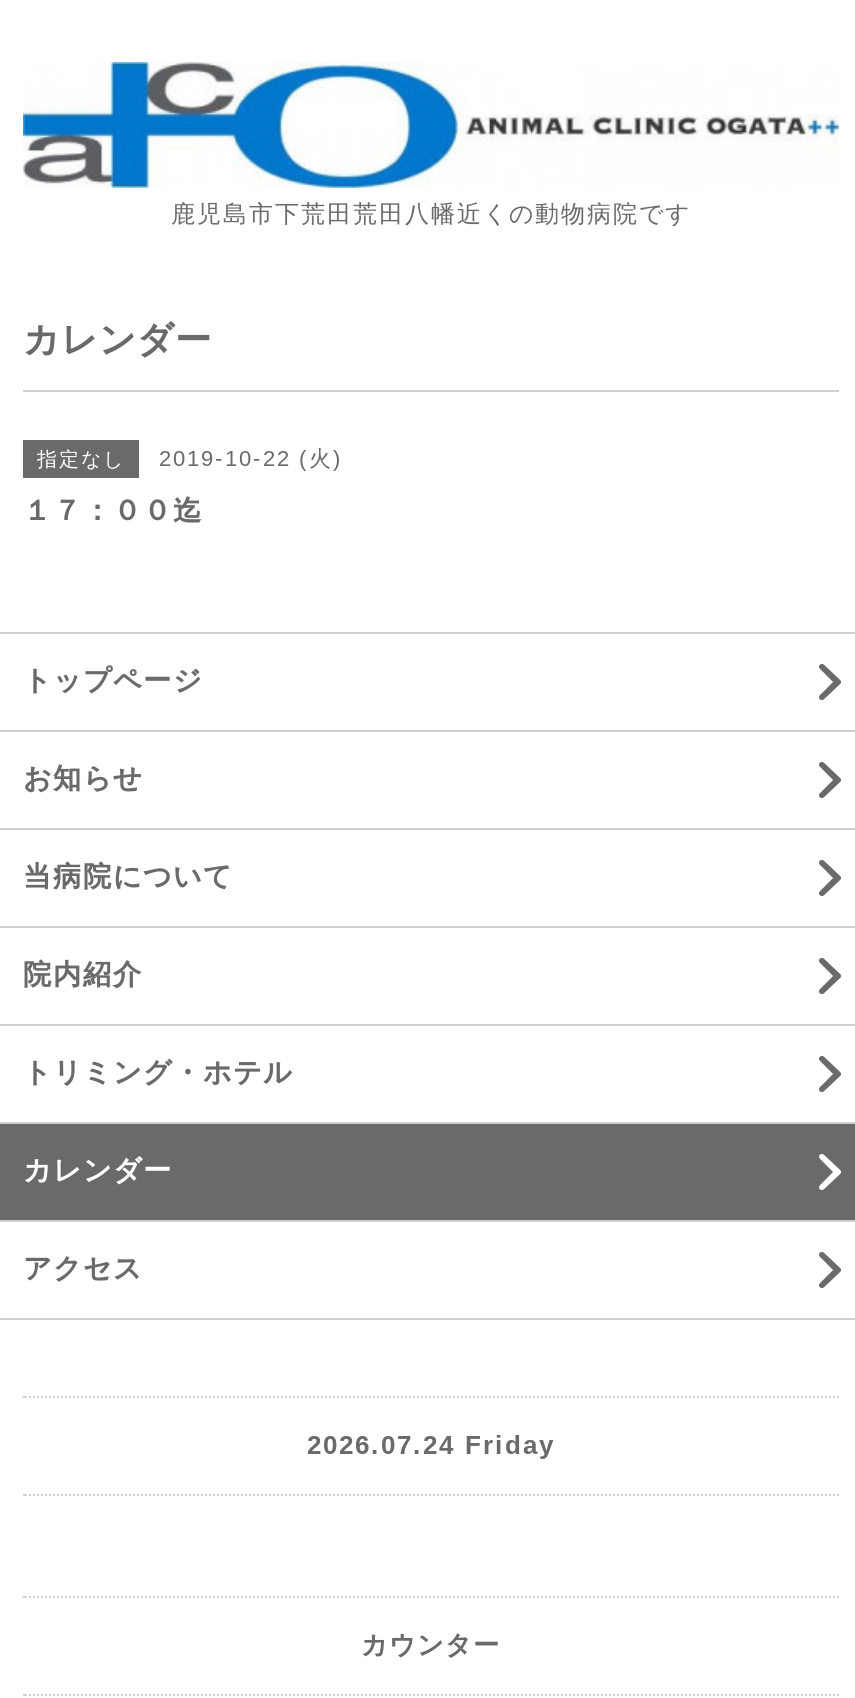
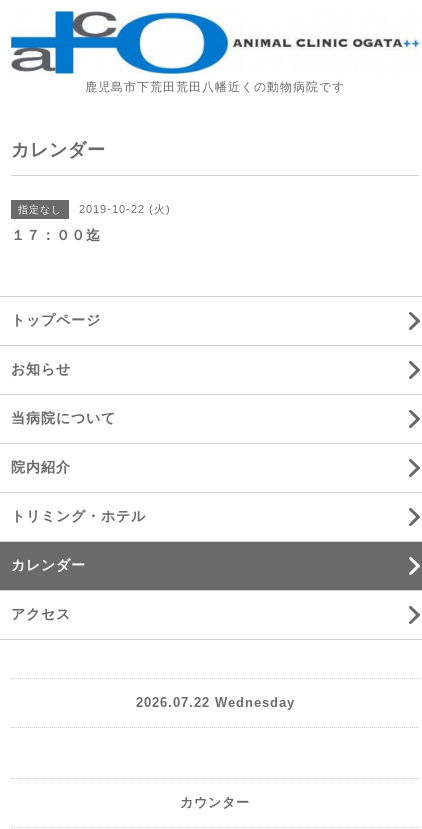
- 2026.07.24 Friday
+ 2026.07.22 Wednesday
